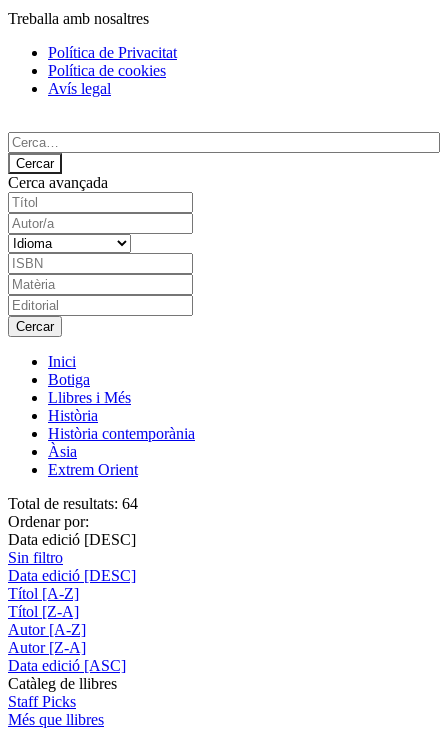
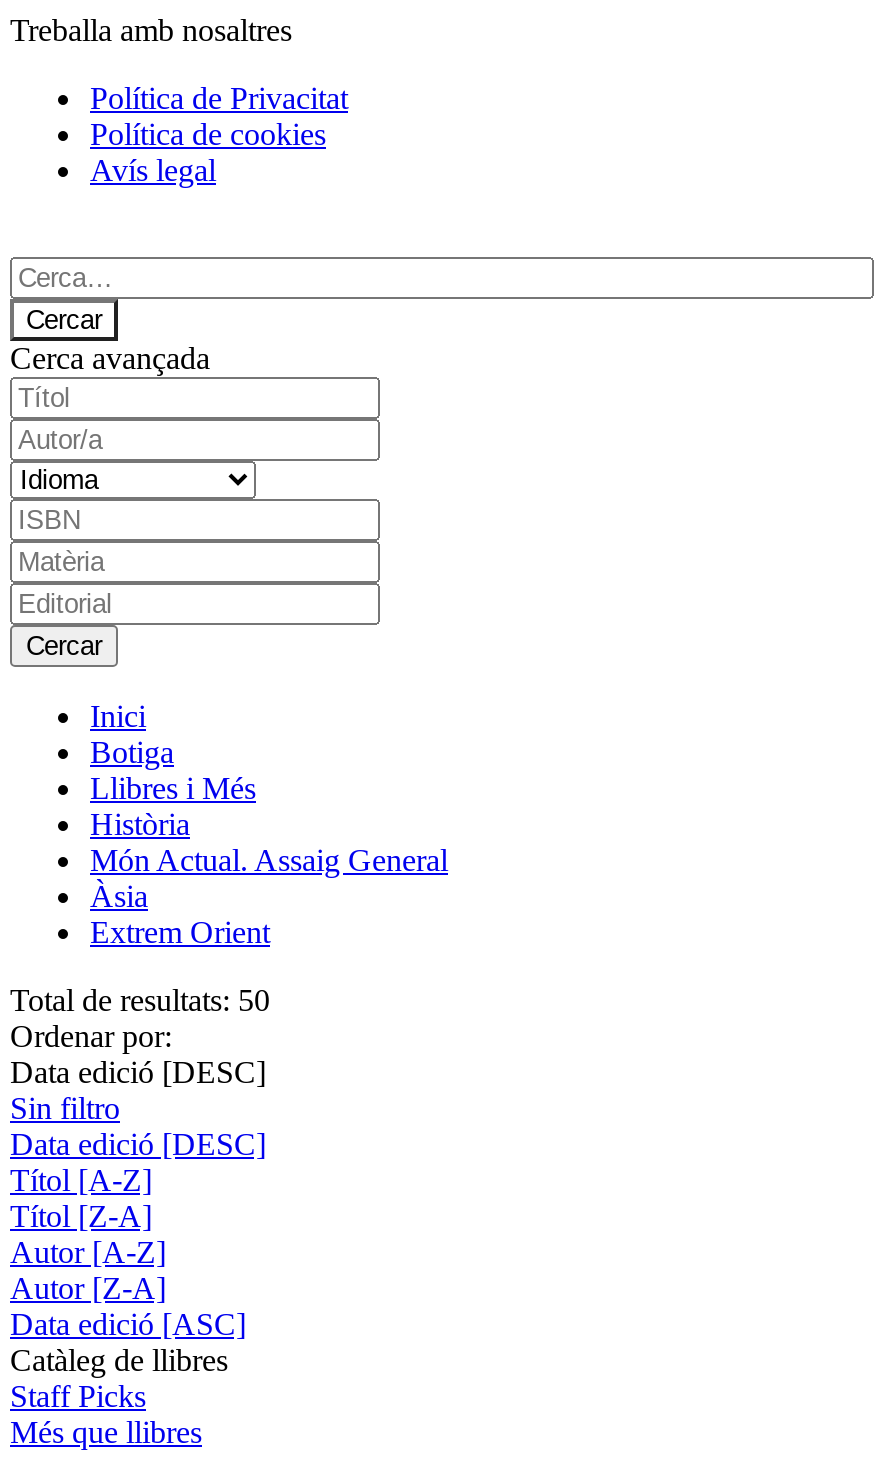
- Història contemporània
+ Món Actual. Assaig General

- Total de resultats: 64
+ Total de resultats: 50
